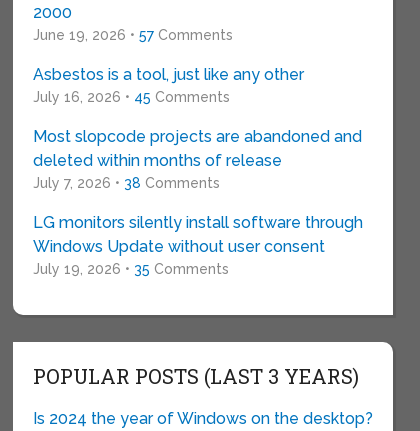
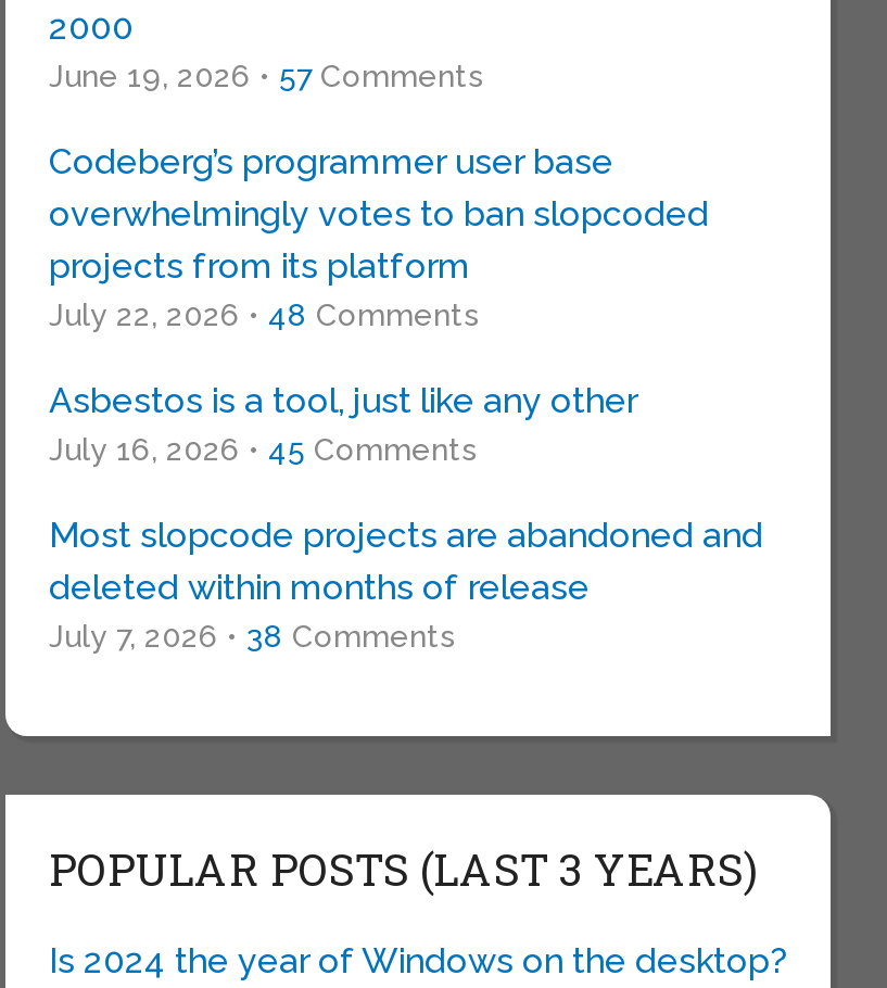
+ Codeberg’s programmer user base
+ overwhelmingly votes to ban slopcoded
+ projects from its platform
+ July 22, 2026 • 48 Comments

moved down: Asbestos is a tool, just like any other | July 16, 2026 • 45 Comments | Most slopcode projects are abandoned and | deleted within months of release | July 7, 2026 • 38 Comments

- LG monitors silently install software through
- Windows Update without user consent
- July 19, 2026 • 35 Comments
